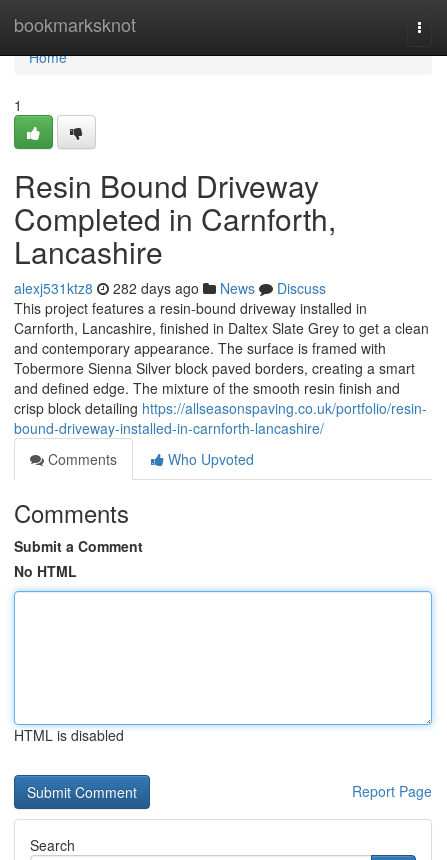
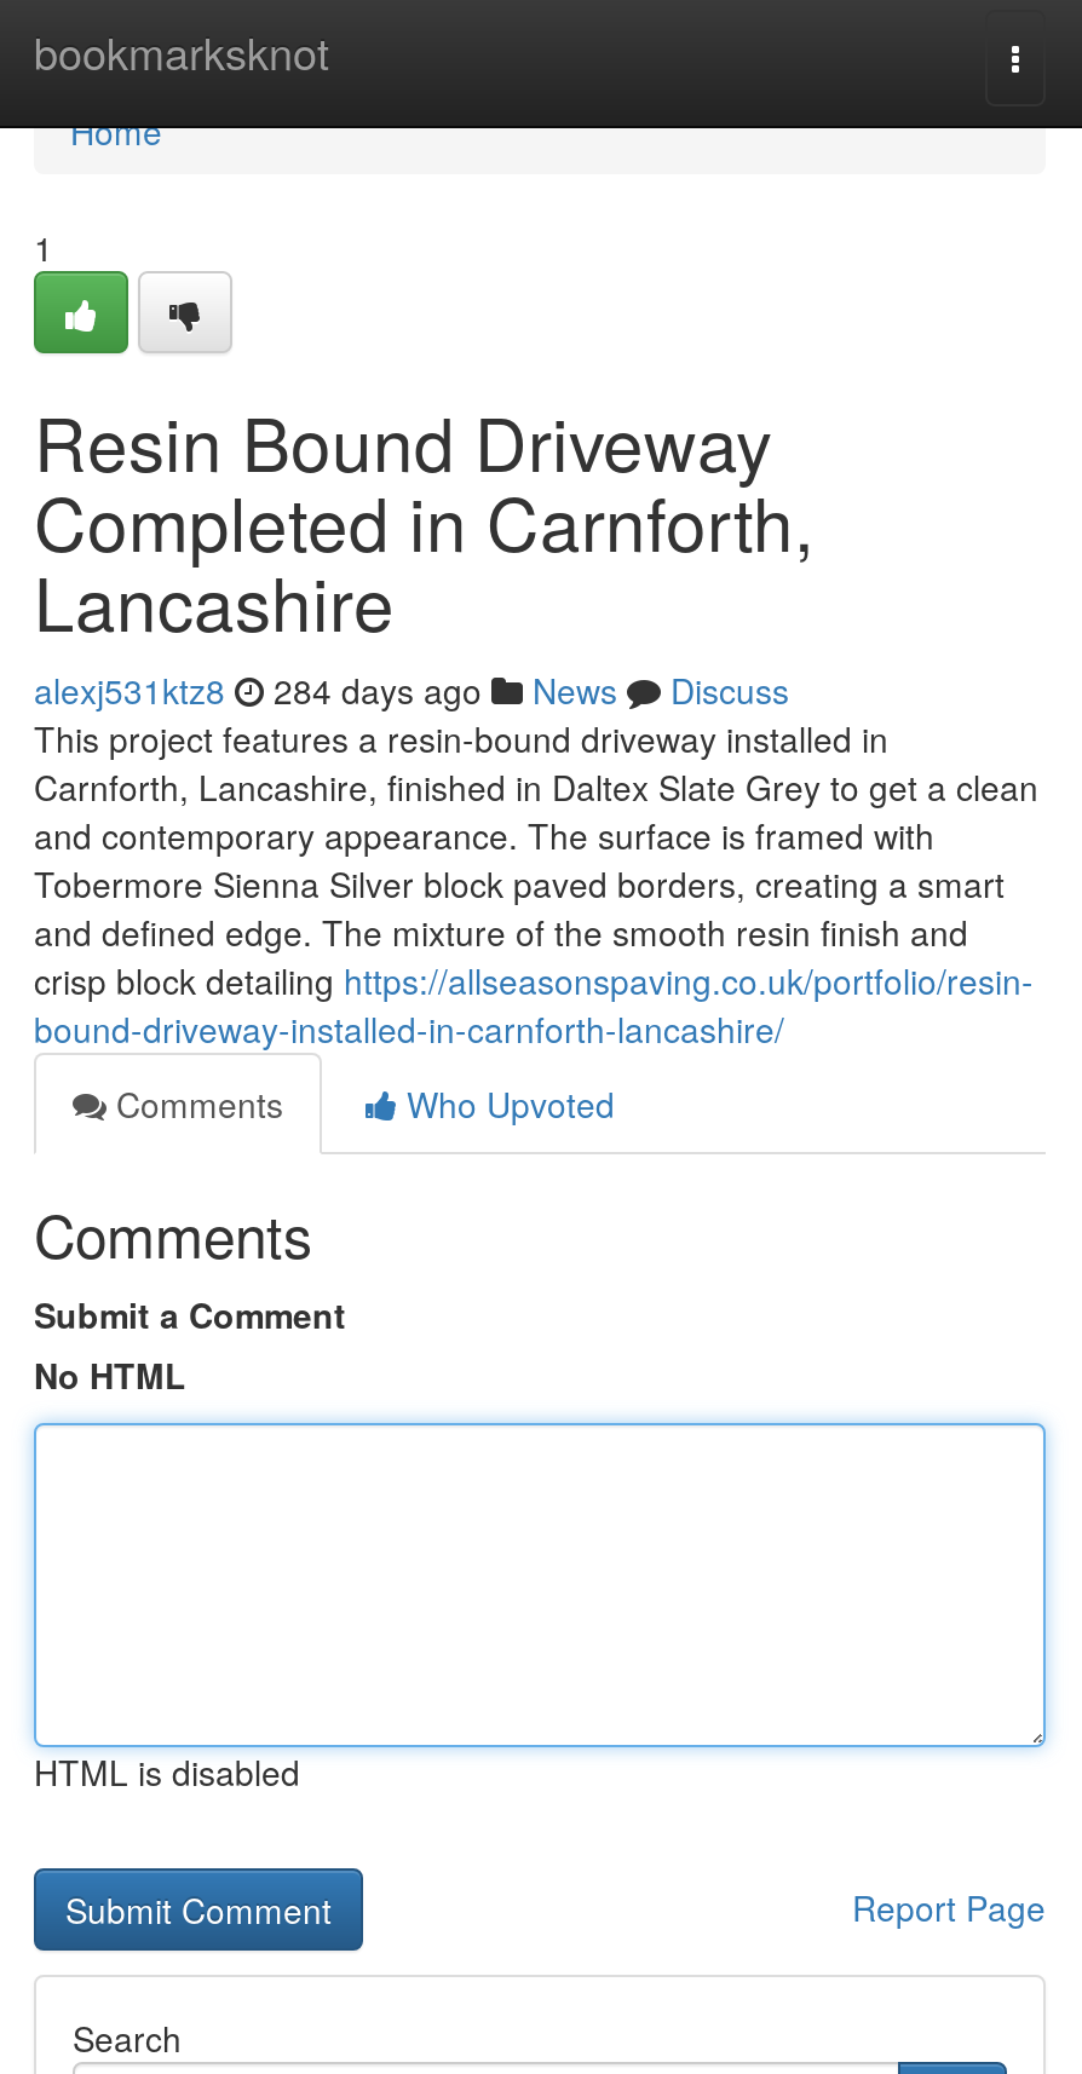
- alexj531ktz8 282 days ago News Discuss
+ alexj531ktz8 284 days ago News Discuss
